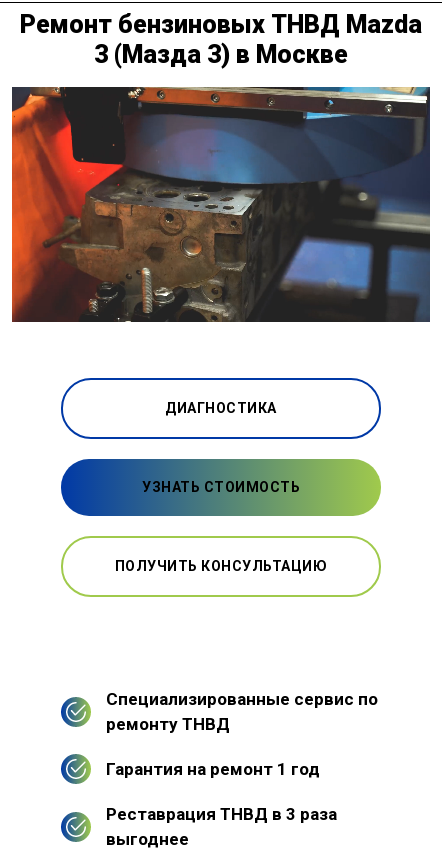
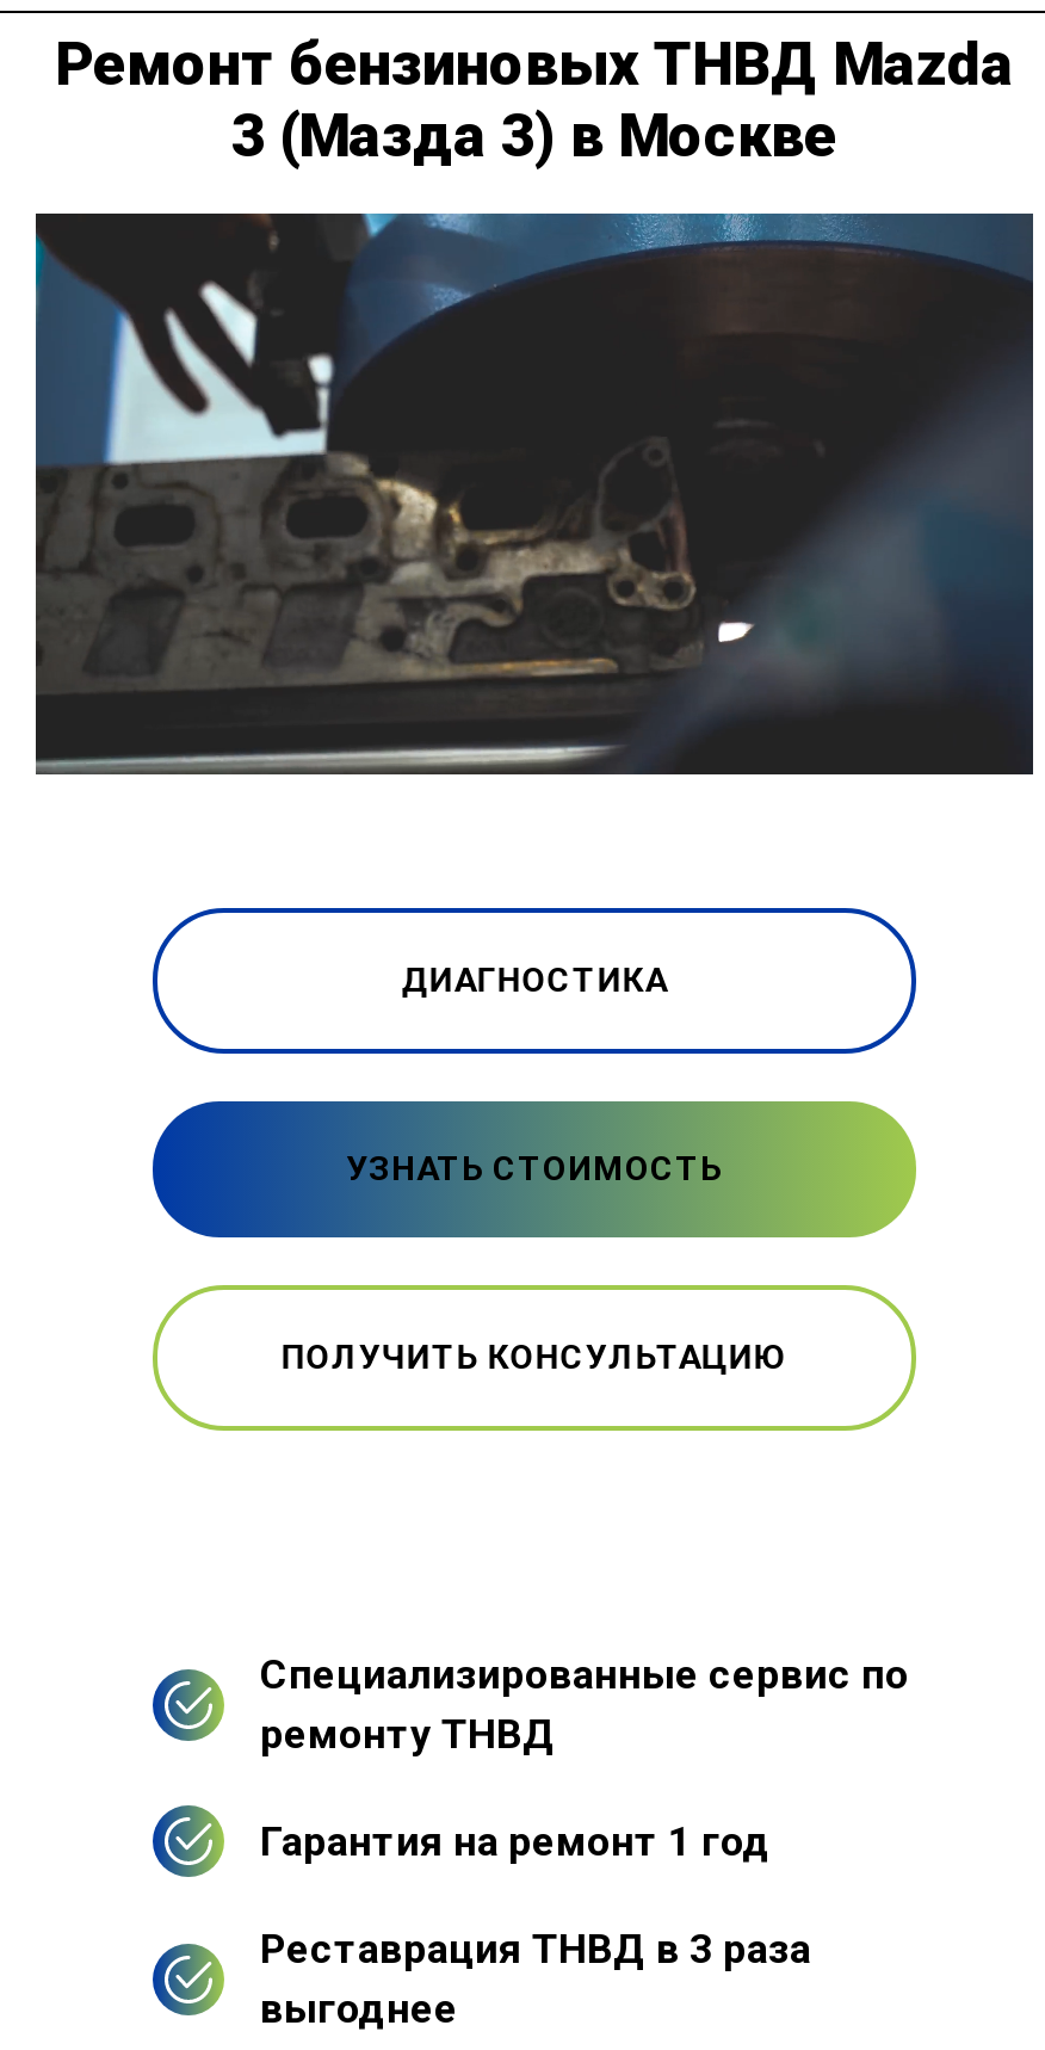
- [image]
+ [image]
